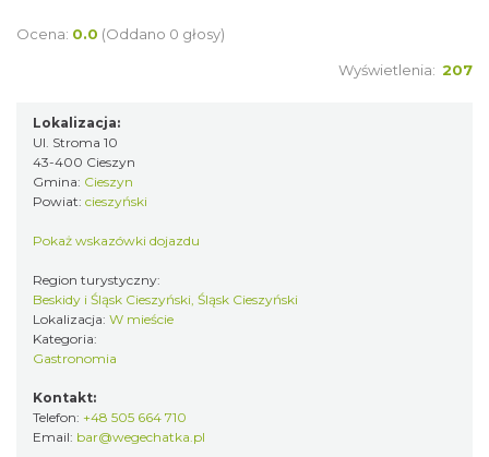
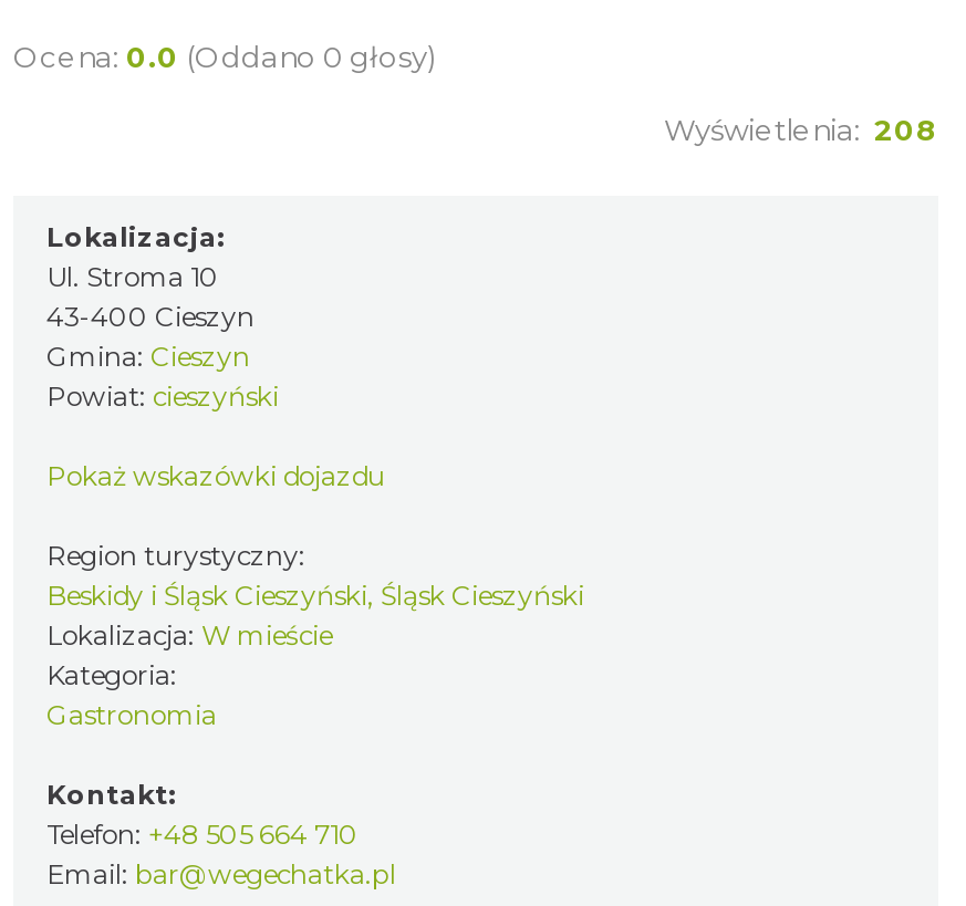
- Wyświetlenia: 207
+ Wyświetlenia: 208
